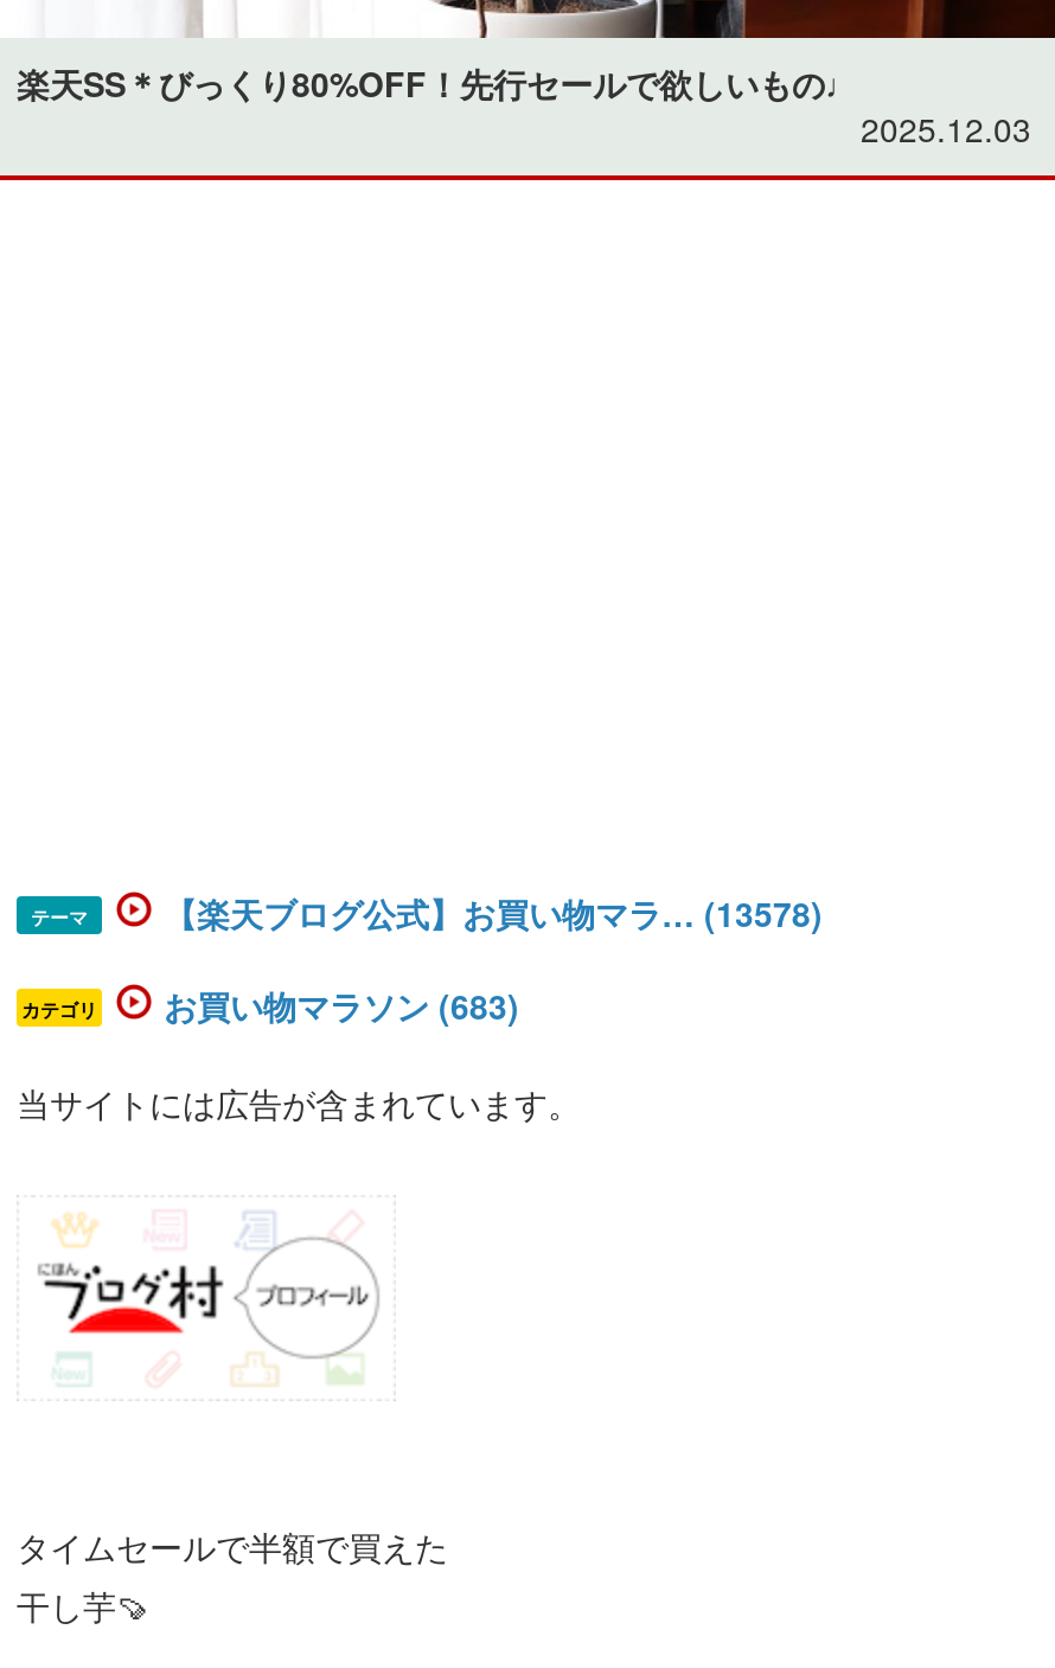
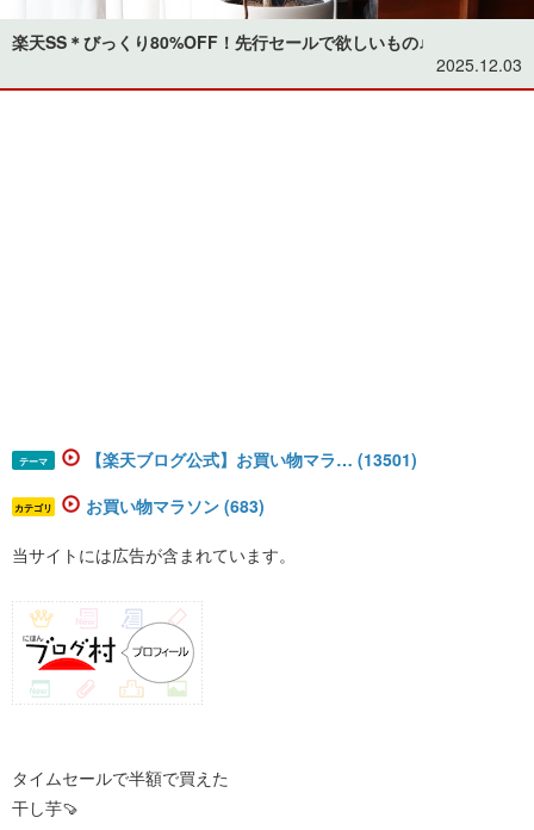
- 【楽天ブログ公式】お買い物マラ… (13578)
+ 【楽天ブログ公式】お買い物マラ… (13501)
